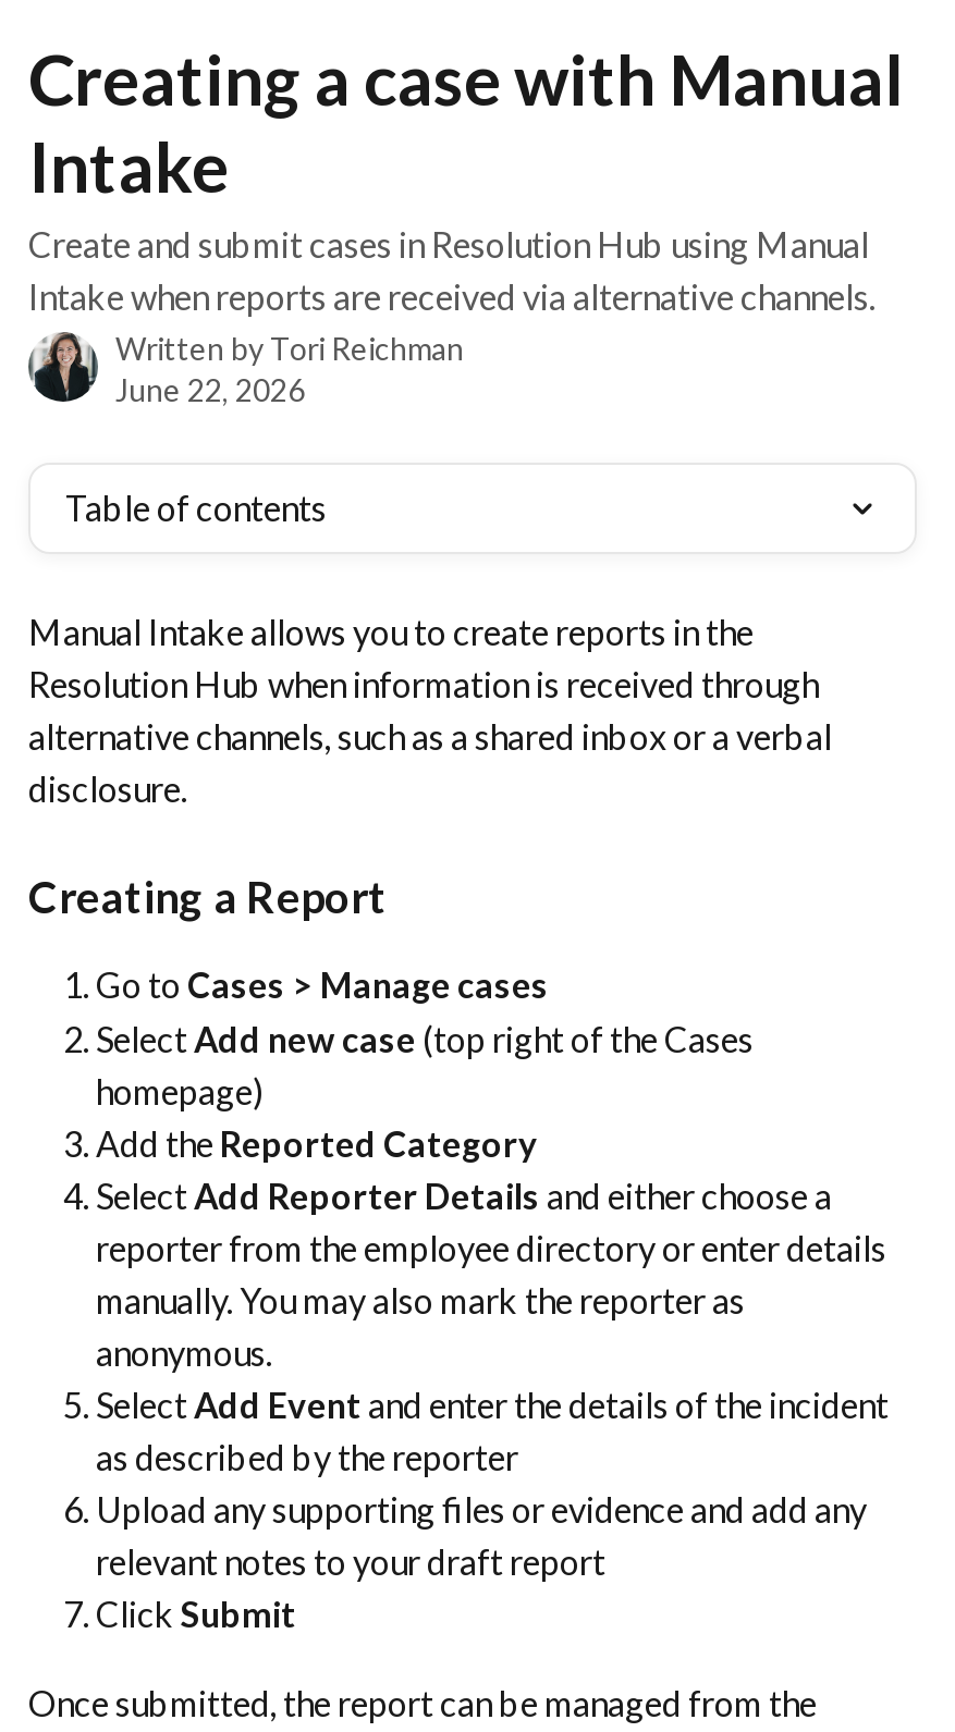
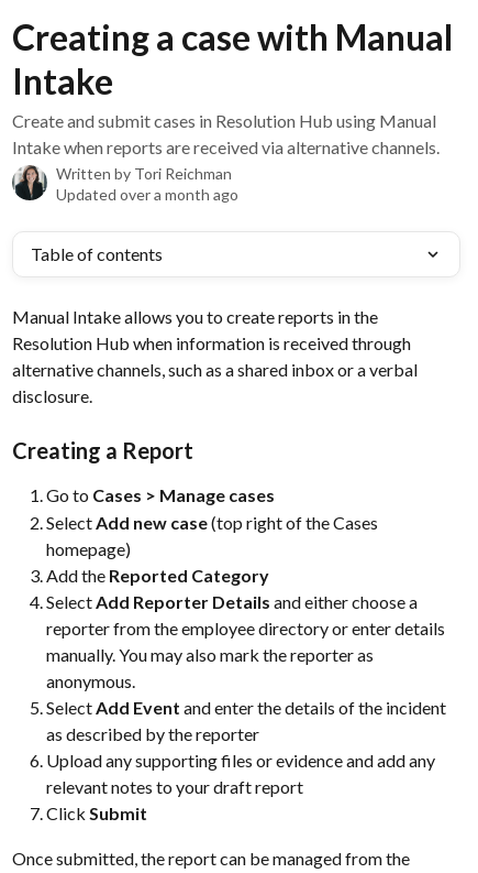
- June 22, 2026
+ Updated over a month ago
